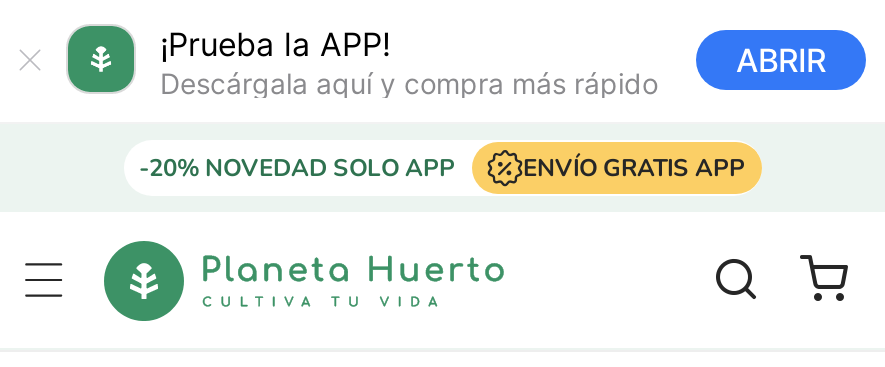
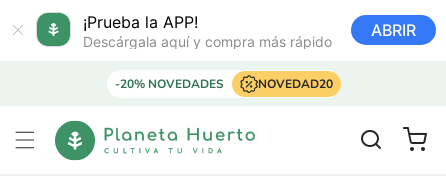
- -20% NOVEDAD SOLO APP
- ENVÍO GRATIS APP
+ -20% NOVEDADES
+ NOVEDAD20
